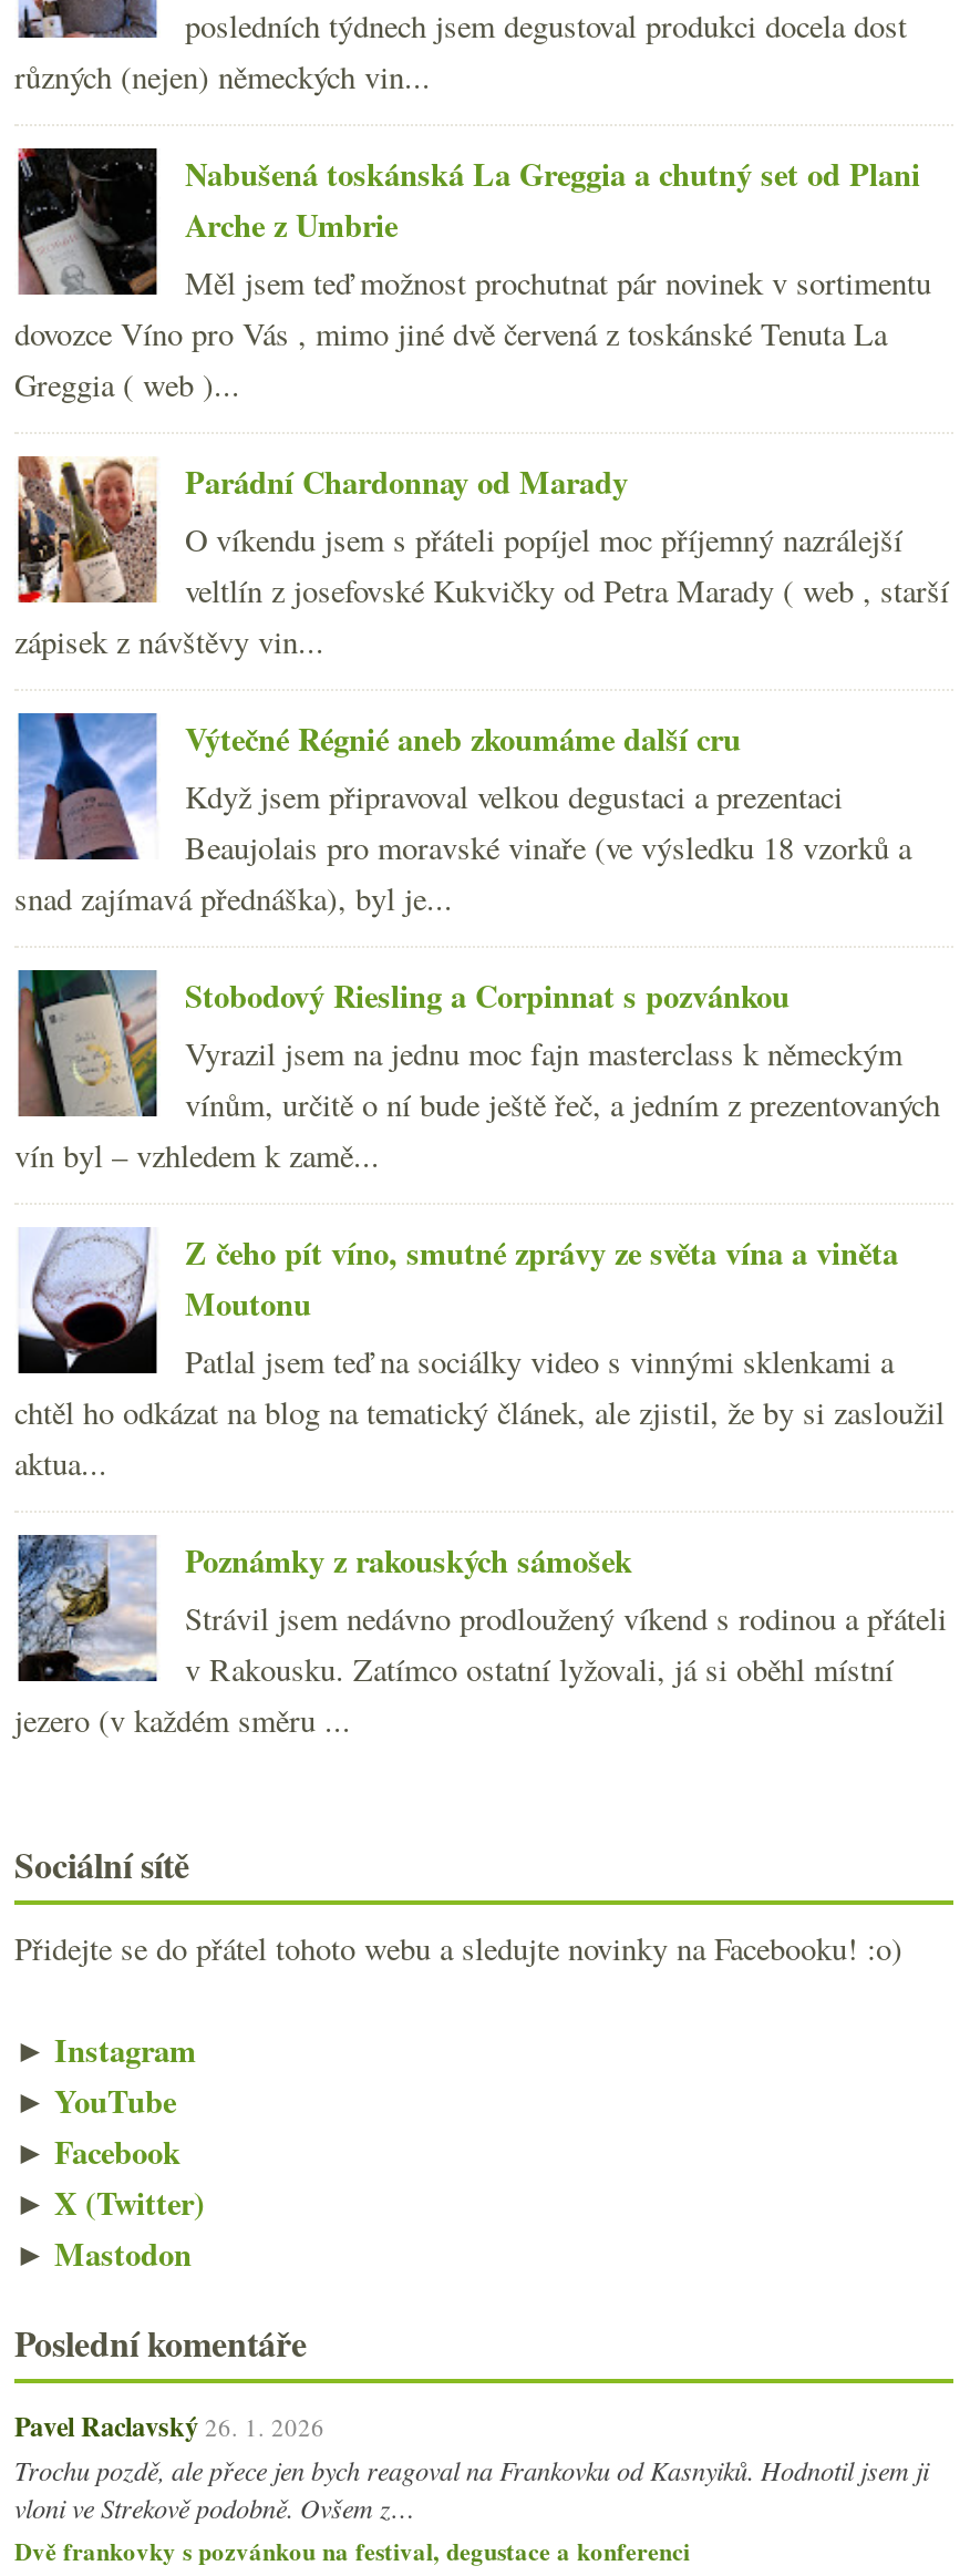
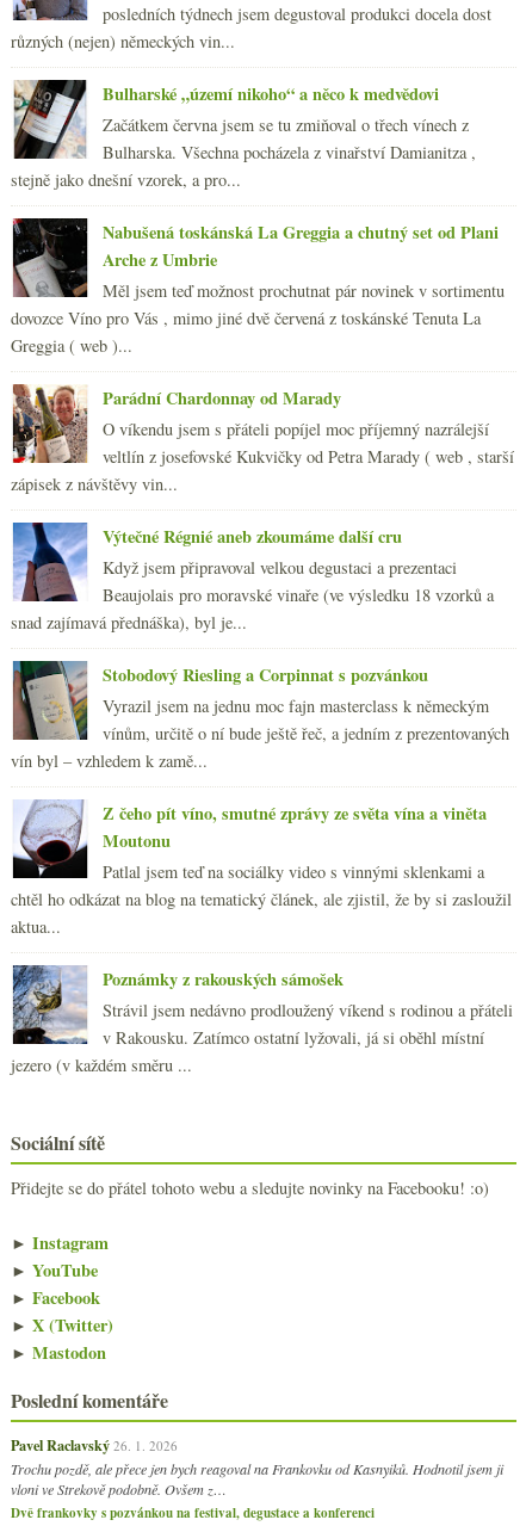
+ [image]
+ Bulharské „území nikoho“ a něco k medvědovi
+ Začátkem června jsem se tu zmiňoval o třech vínech z
+ Bulharska. Všechna pocházela z vinařství Damianitza ,
+ stejně jako dnešní vzorek, a pro...
